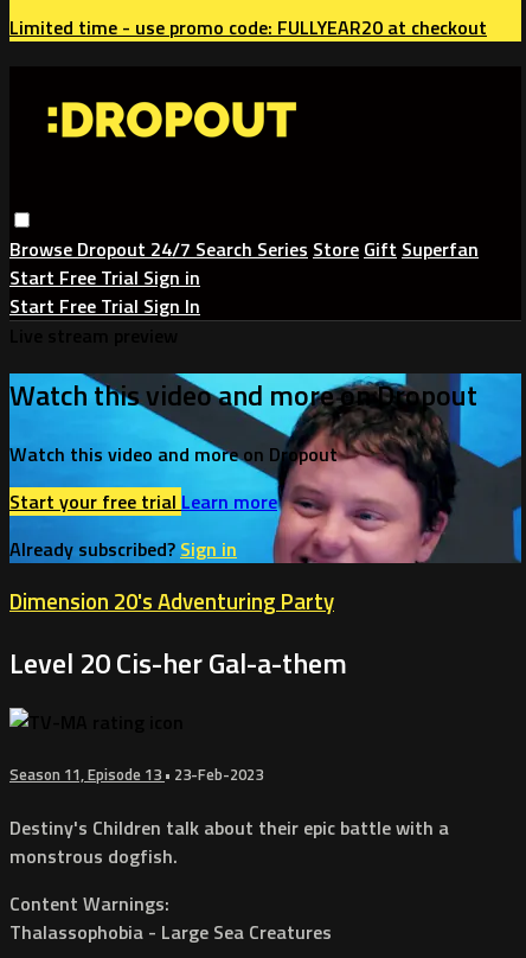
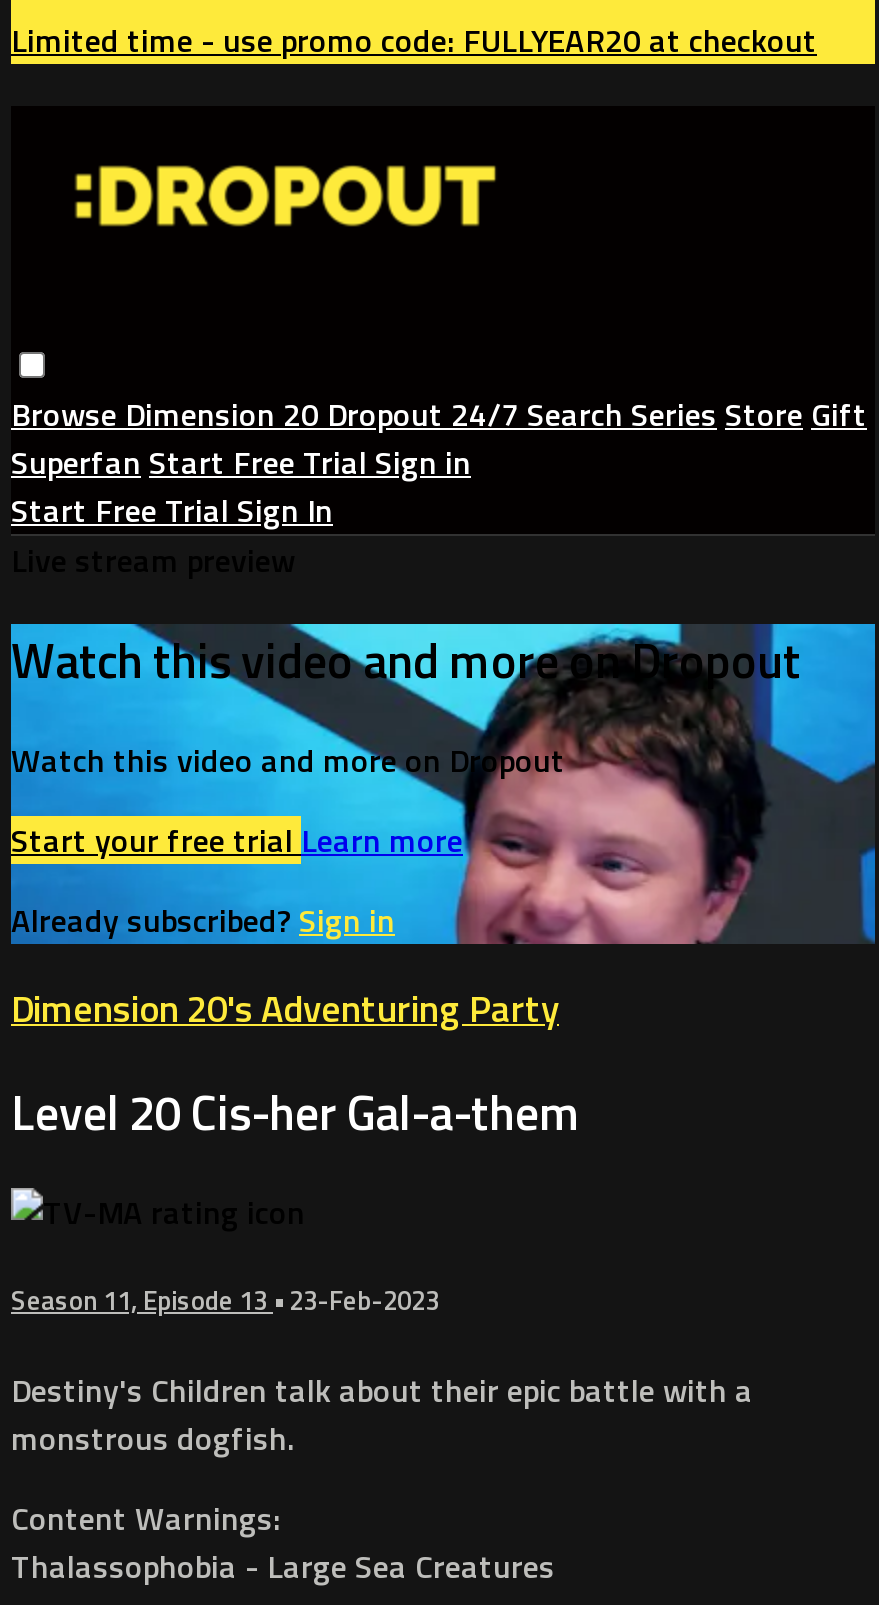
- Browse Dropout 24/7 Search Series Store Gift Superfan
- Start Free Trial Sign in
+ Browse Dimension 20 Dropout 24/7 Search Series Store Gift
+ Superfan Start Free Trial Sign in
